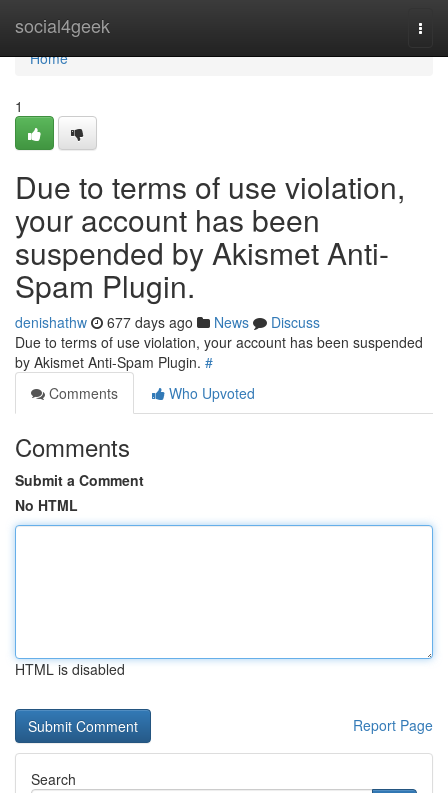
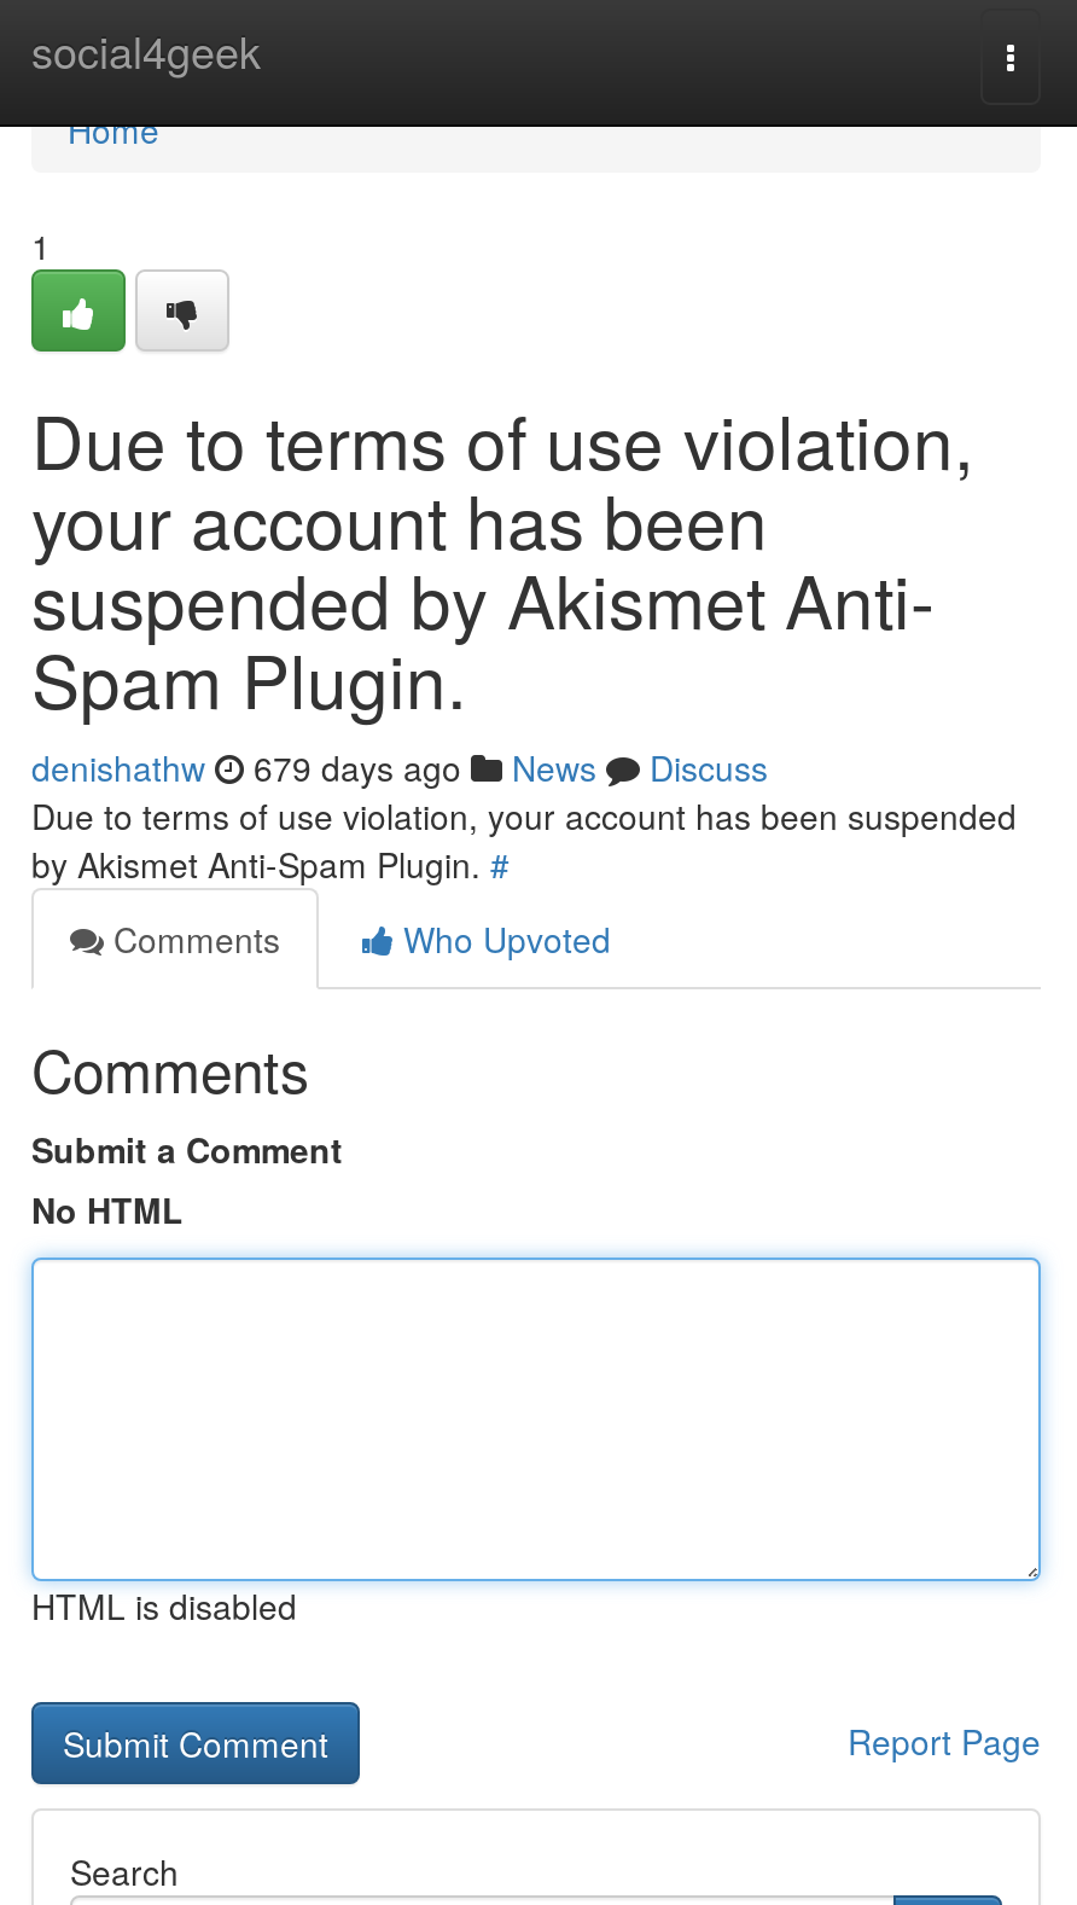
- denishathw 677 days ago News Discuss
+ denishathw 679 days ago News Discuss
